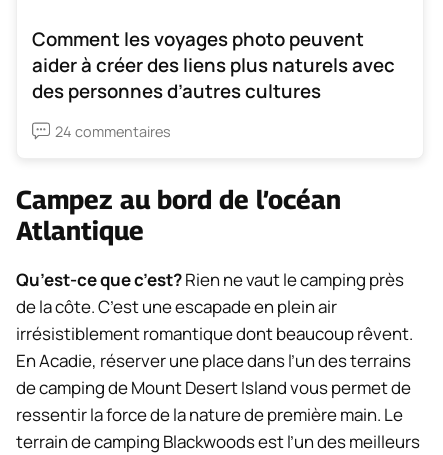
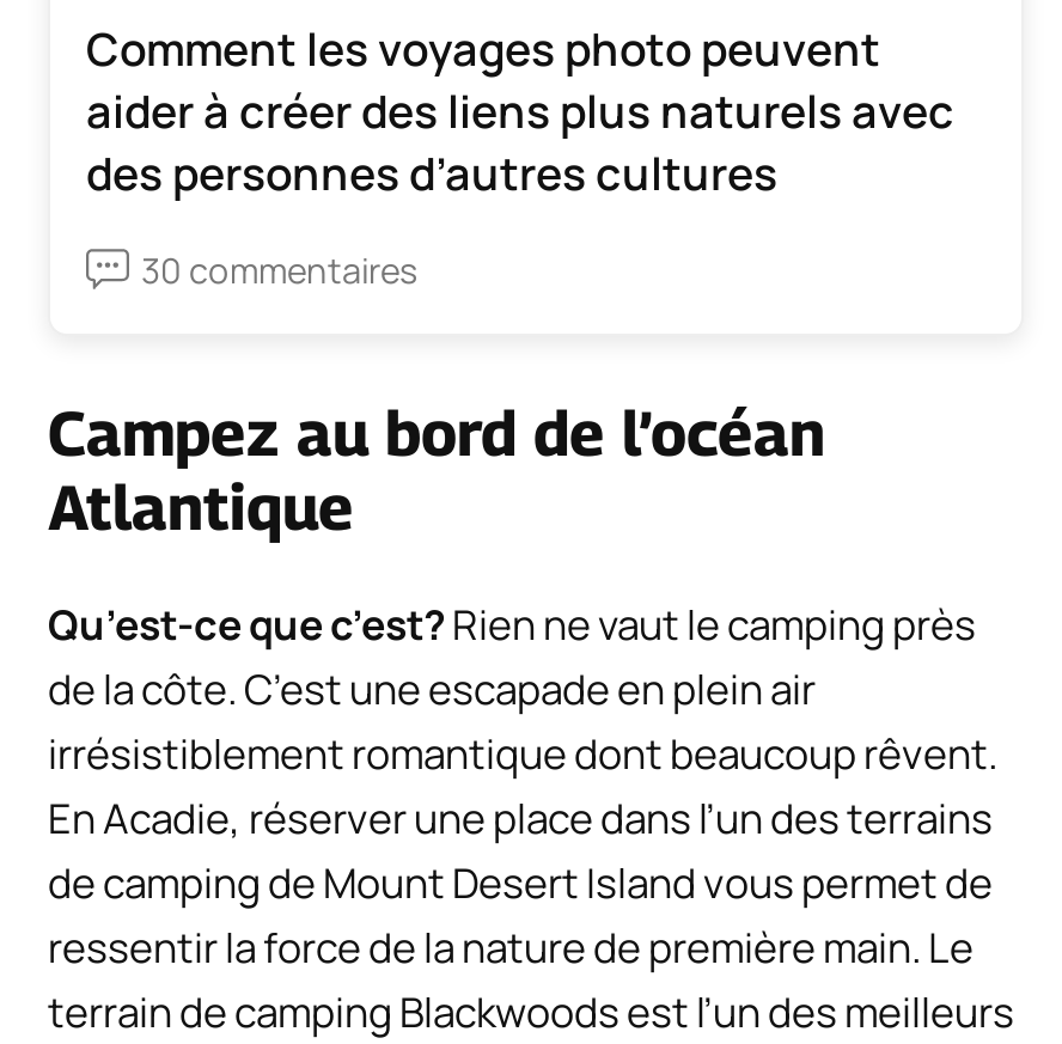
- 24 commentaires
+ 30 commentaires
